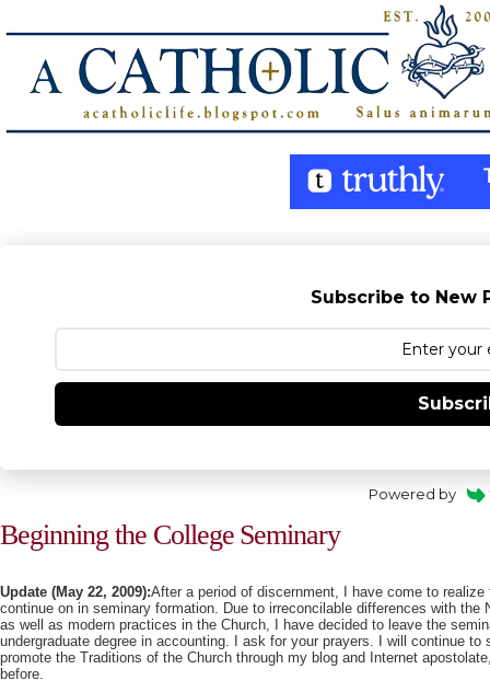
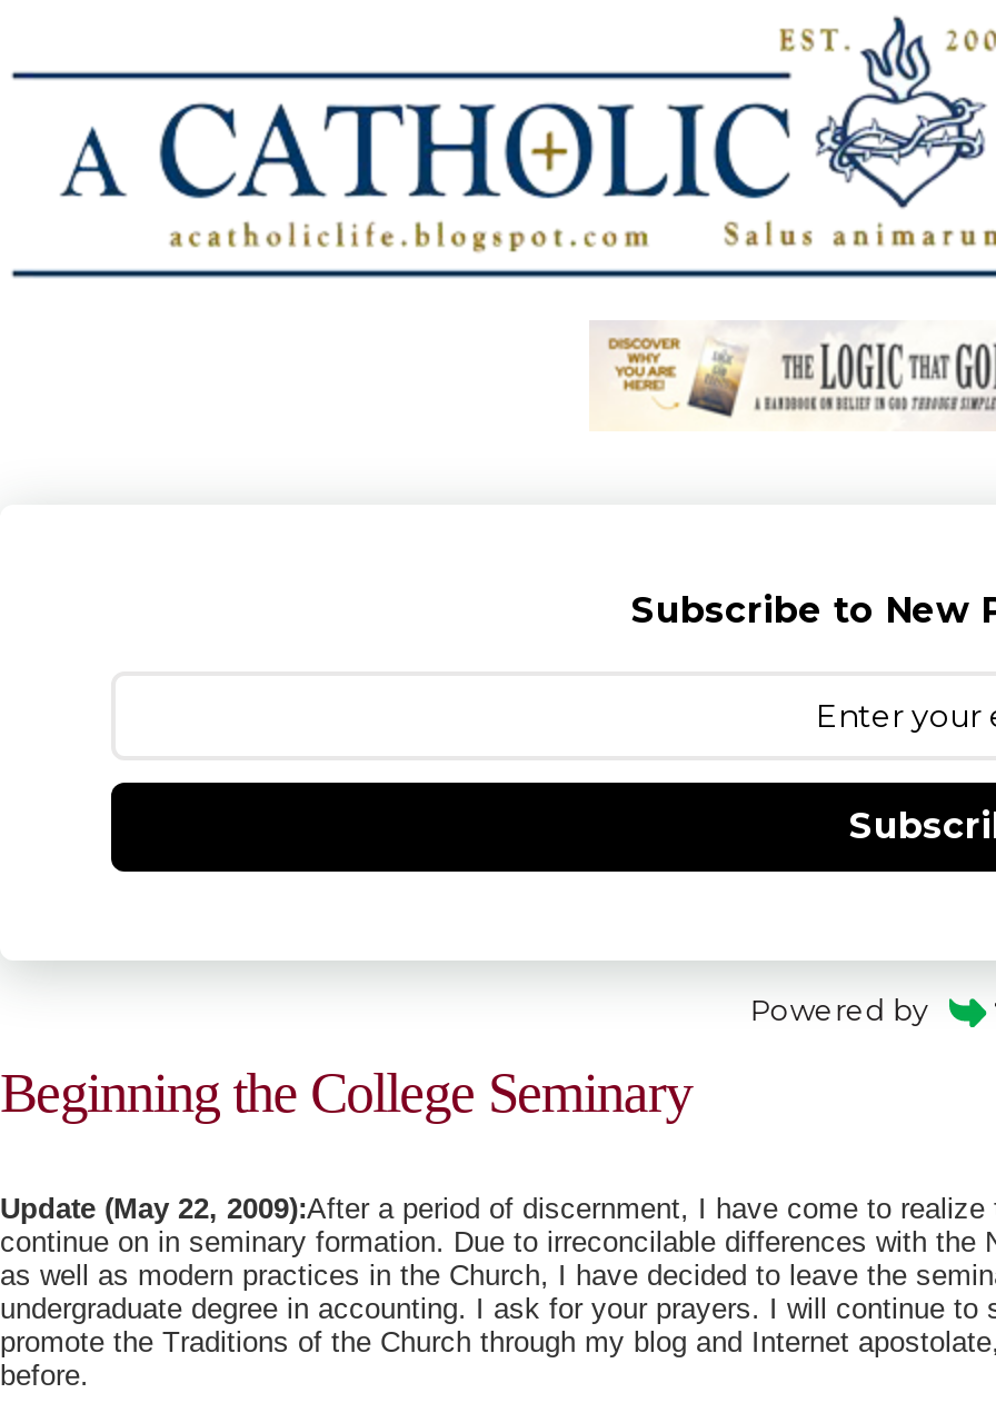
- [image]
+ [image]
